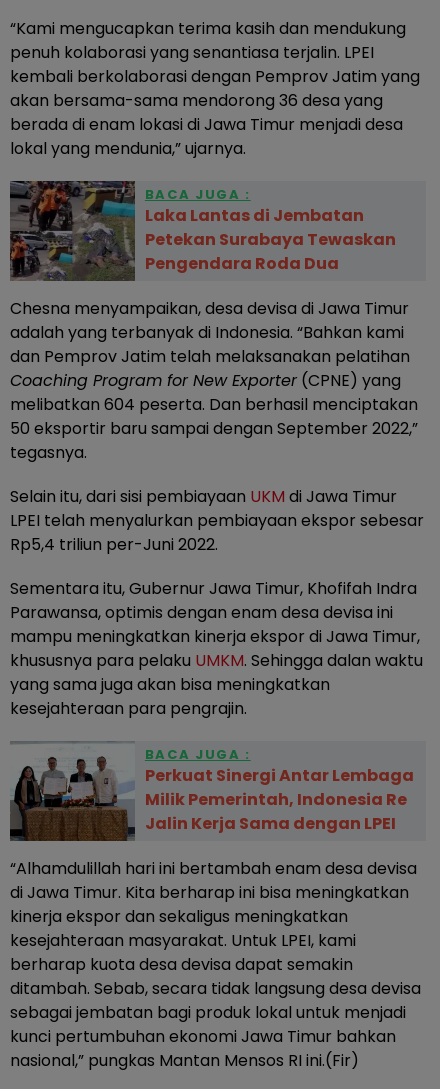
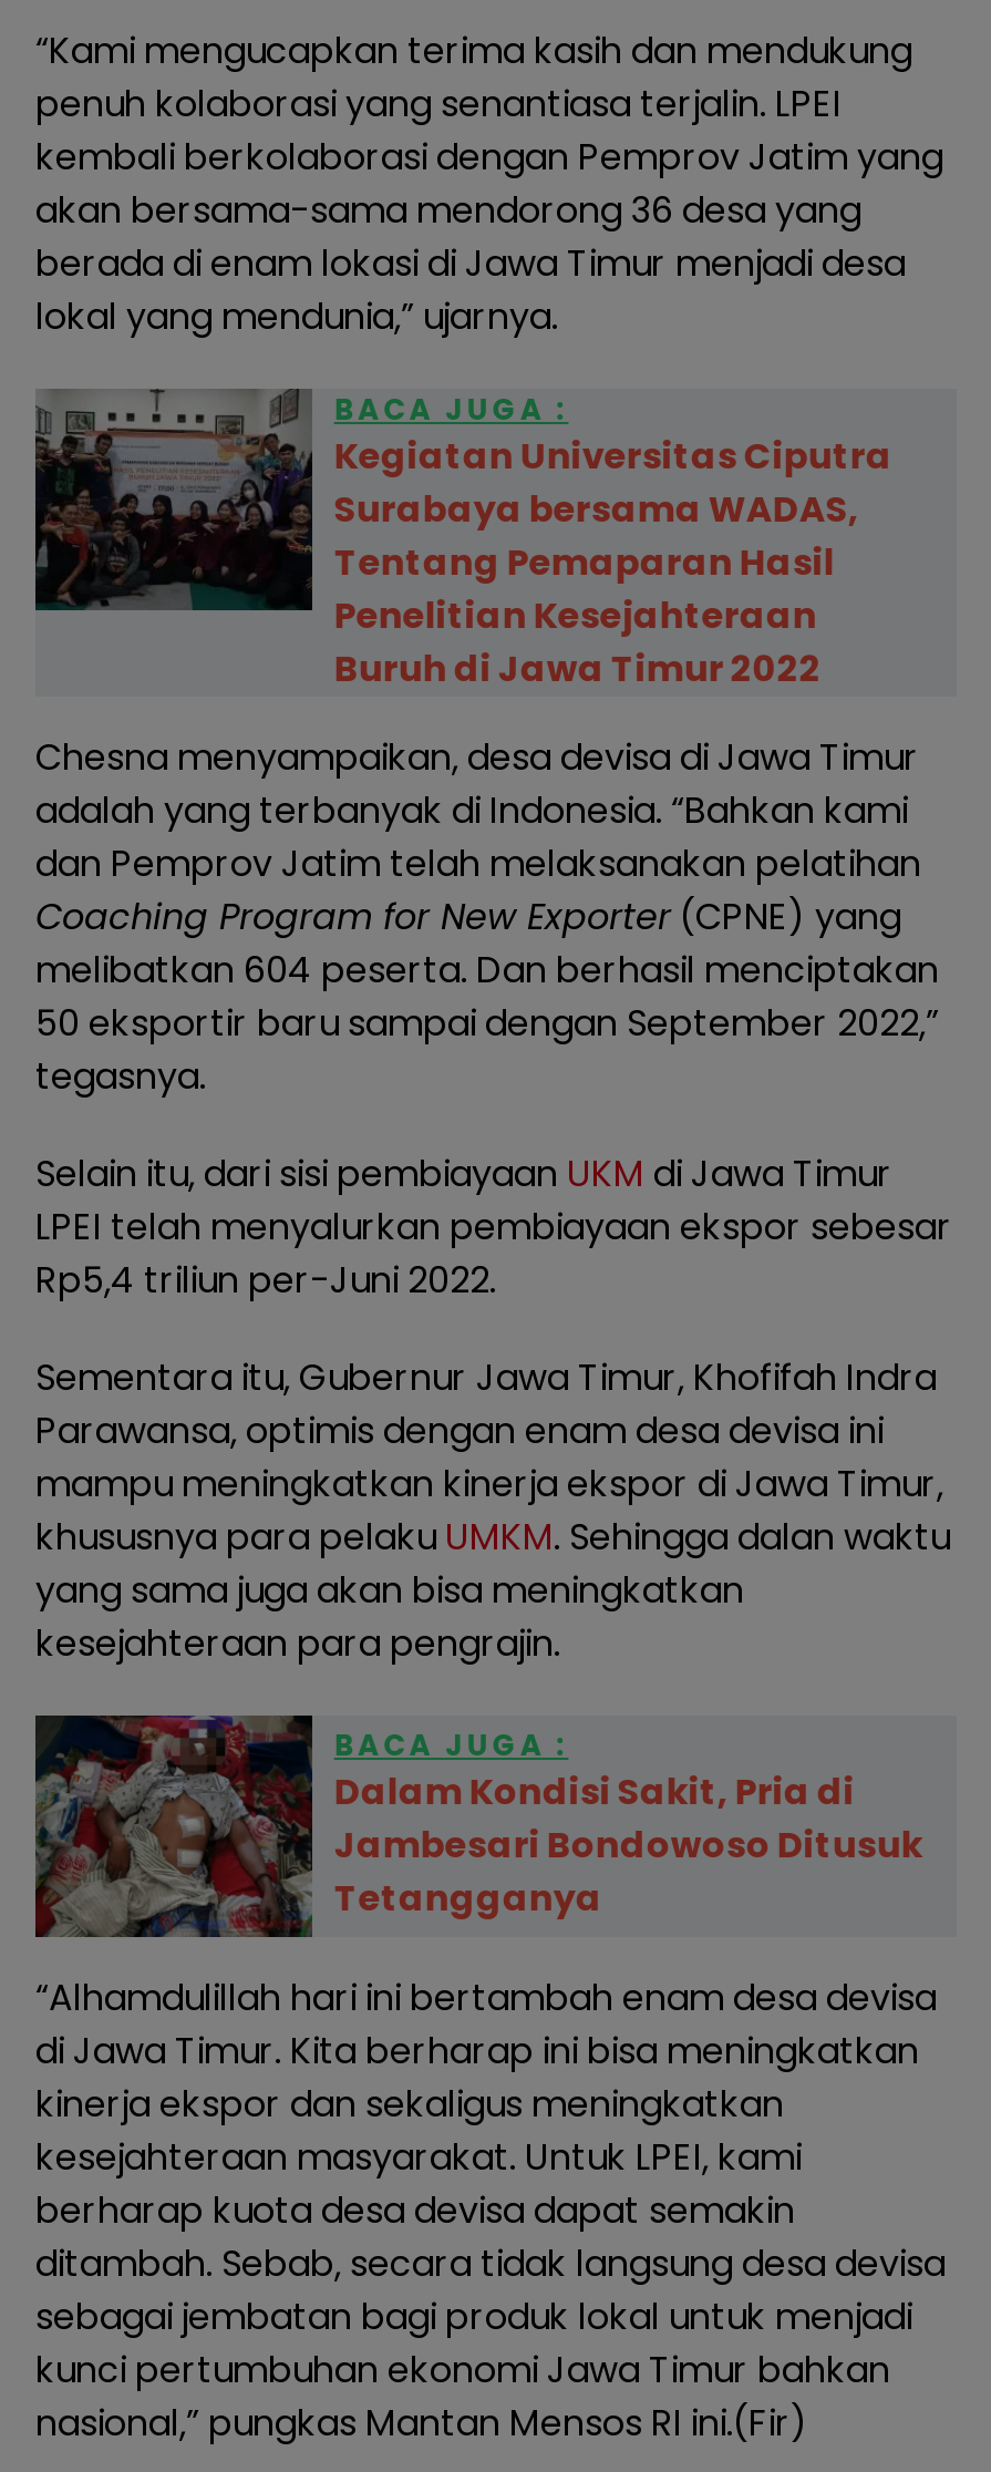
- [image]
- Laka Lantas di Jembatan
- Petekan Surabaya Tewaskan
- Pengendara Roda Dua
+ [image]
+ Kegiatan Universitas Ciputra
+ Surabaya bersama WADAS,
+ Tentang Pemaparan Hasil
+ Penelitian Kesejahteraan
+ Buruh di Jawa Timur 2022

- [image]
- Perkuat Sinergi Antar Lembaga
- Milik Pemerintah, Indonesia Re
- Jalin Kerja Sama dengan LPEI
+ [image]
+ Dalam Kondisi Sakit, Pria di
+ Jambesari Bondowoso Ditusuk
+ Tetangganya
